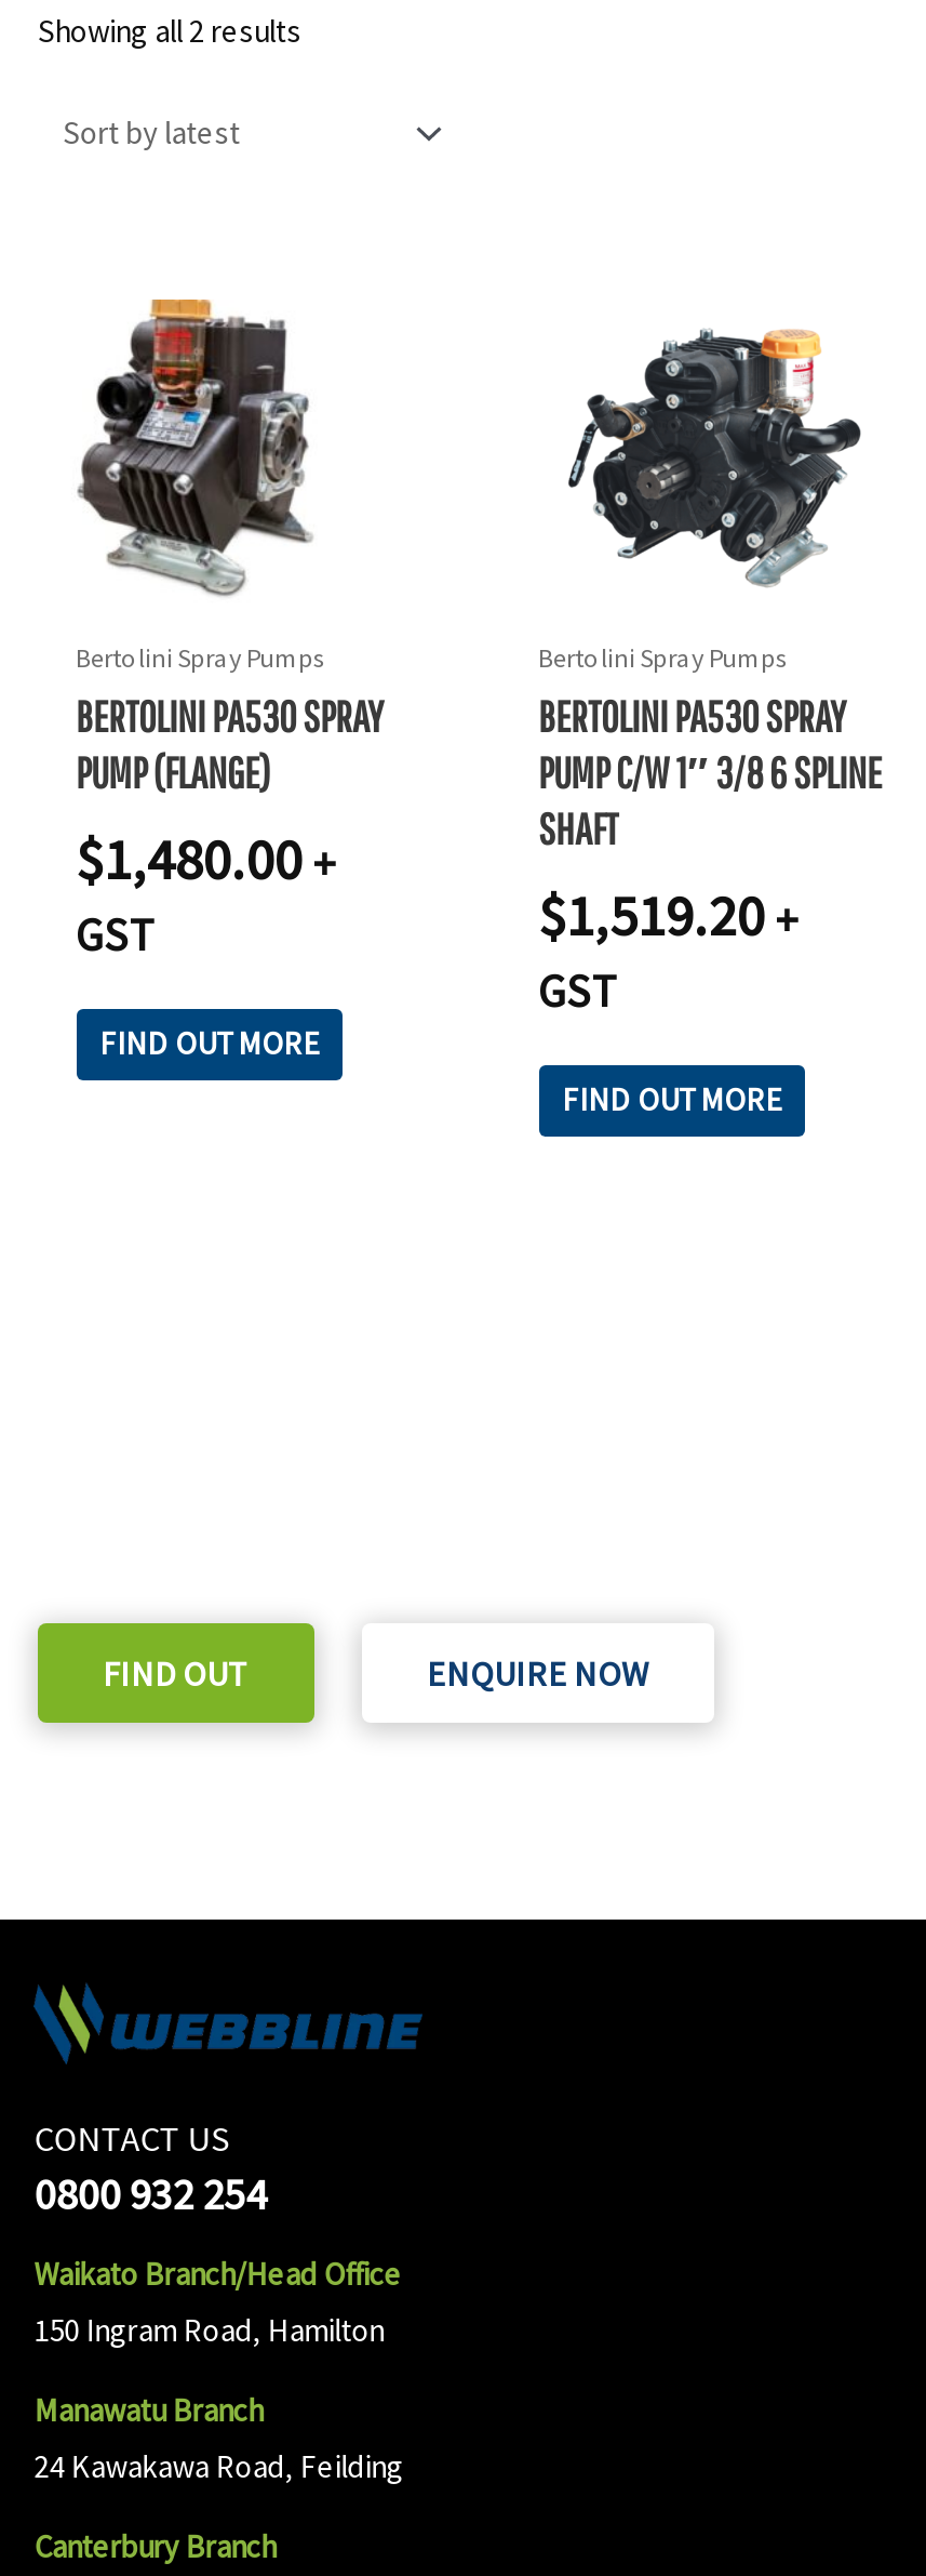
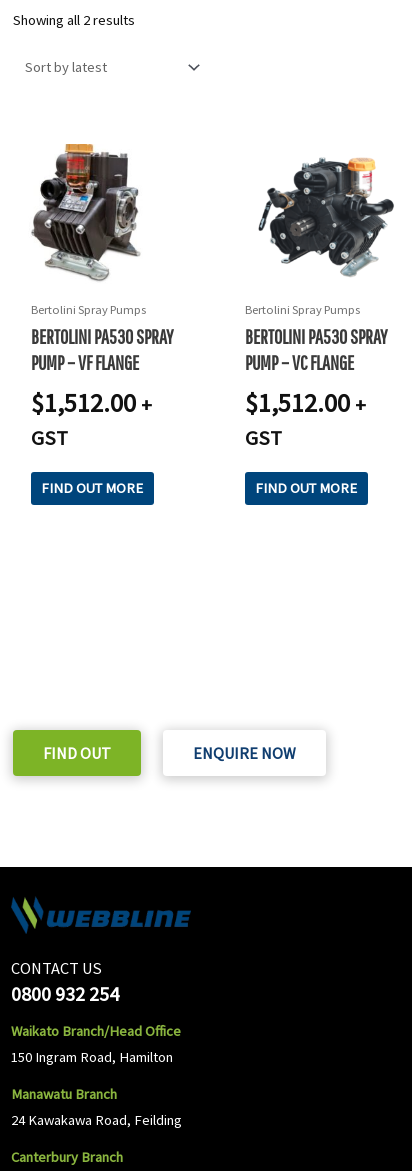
- PUMP (FLANGE)
- $1,480.00 +
+ PUMP – VF FLANGE
+ $1,512.00 +

- PUMP C/W 1″ 3/8 6 SPLINE
- SHAFT
- $1,519.20 +
+ PUMP – VC FLANGE
+ $1,512.00 +
